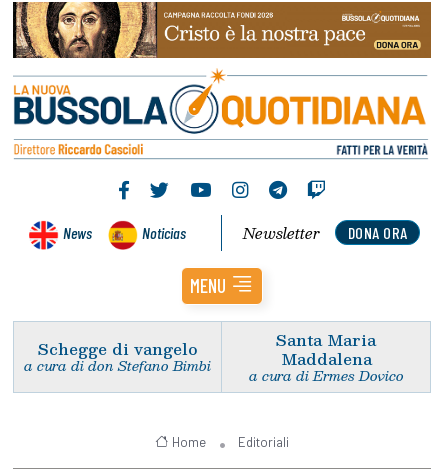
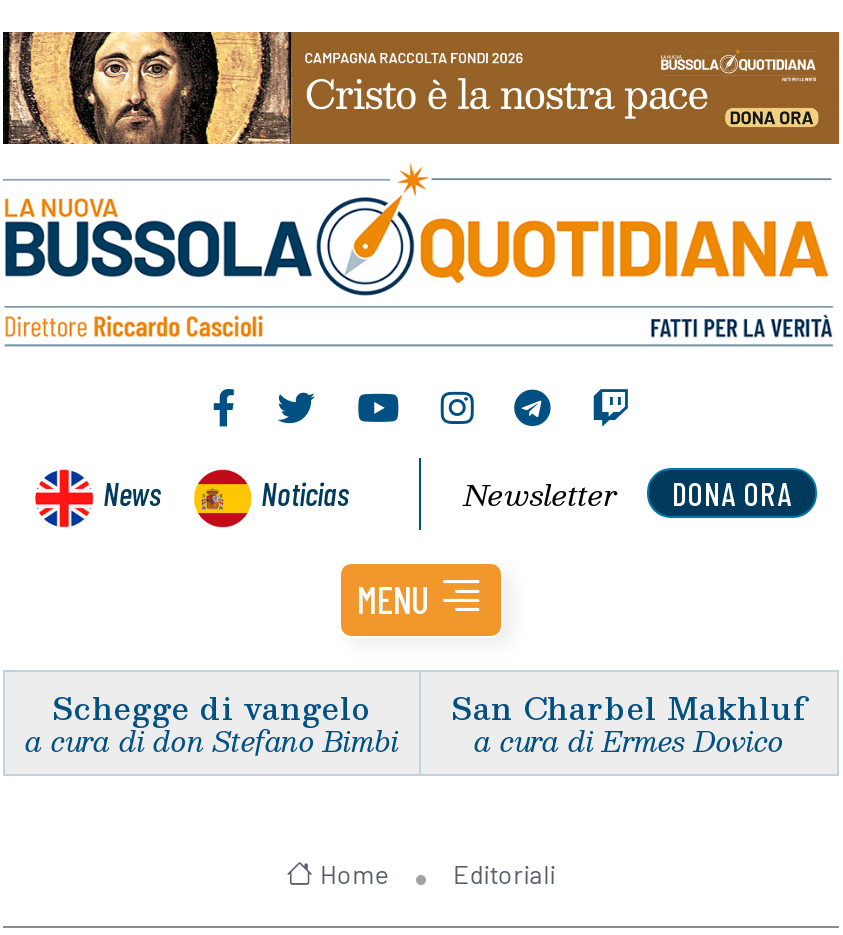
- Santa Maria
- Maddalena
+ San Charbel Makhluf
